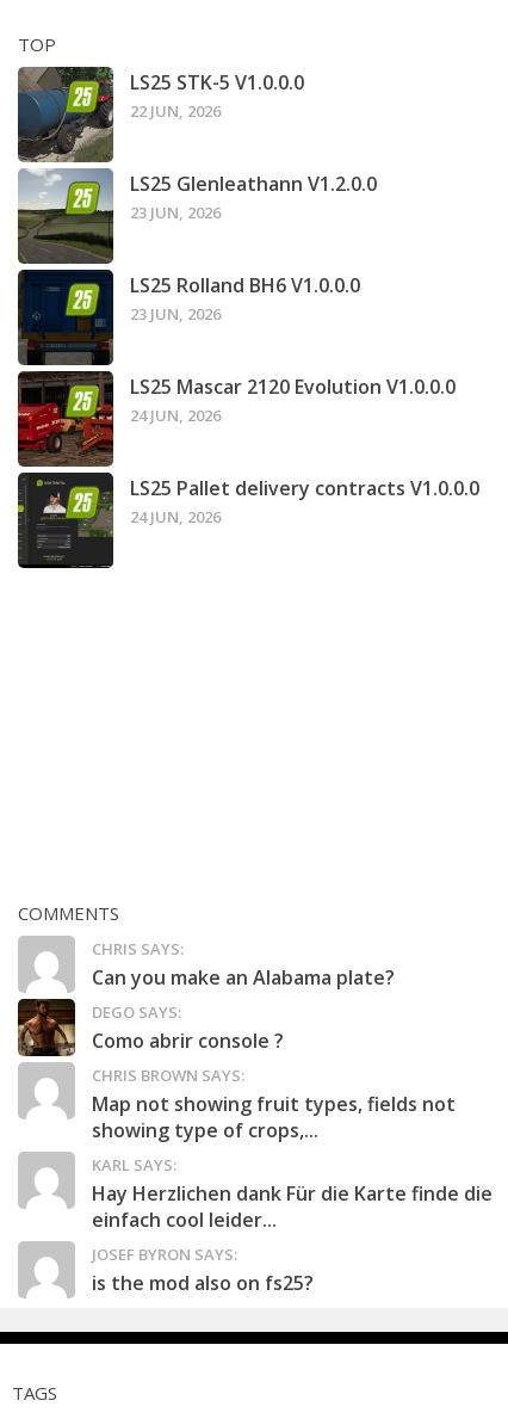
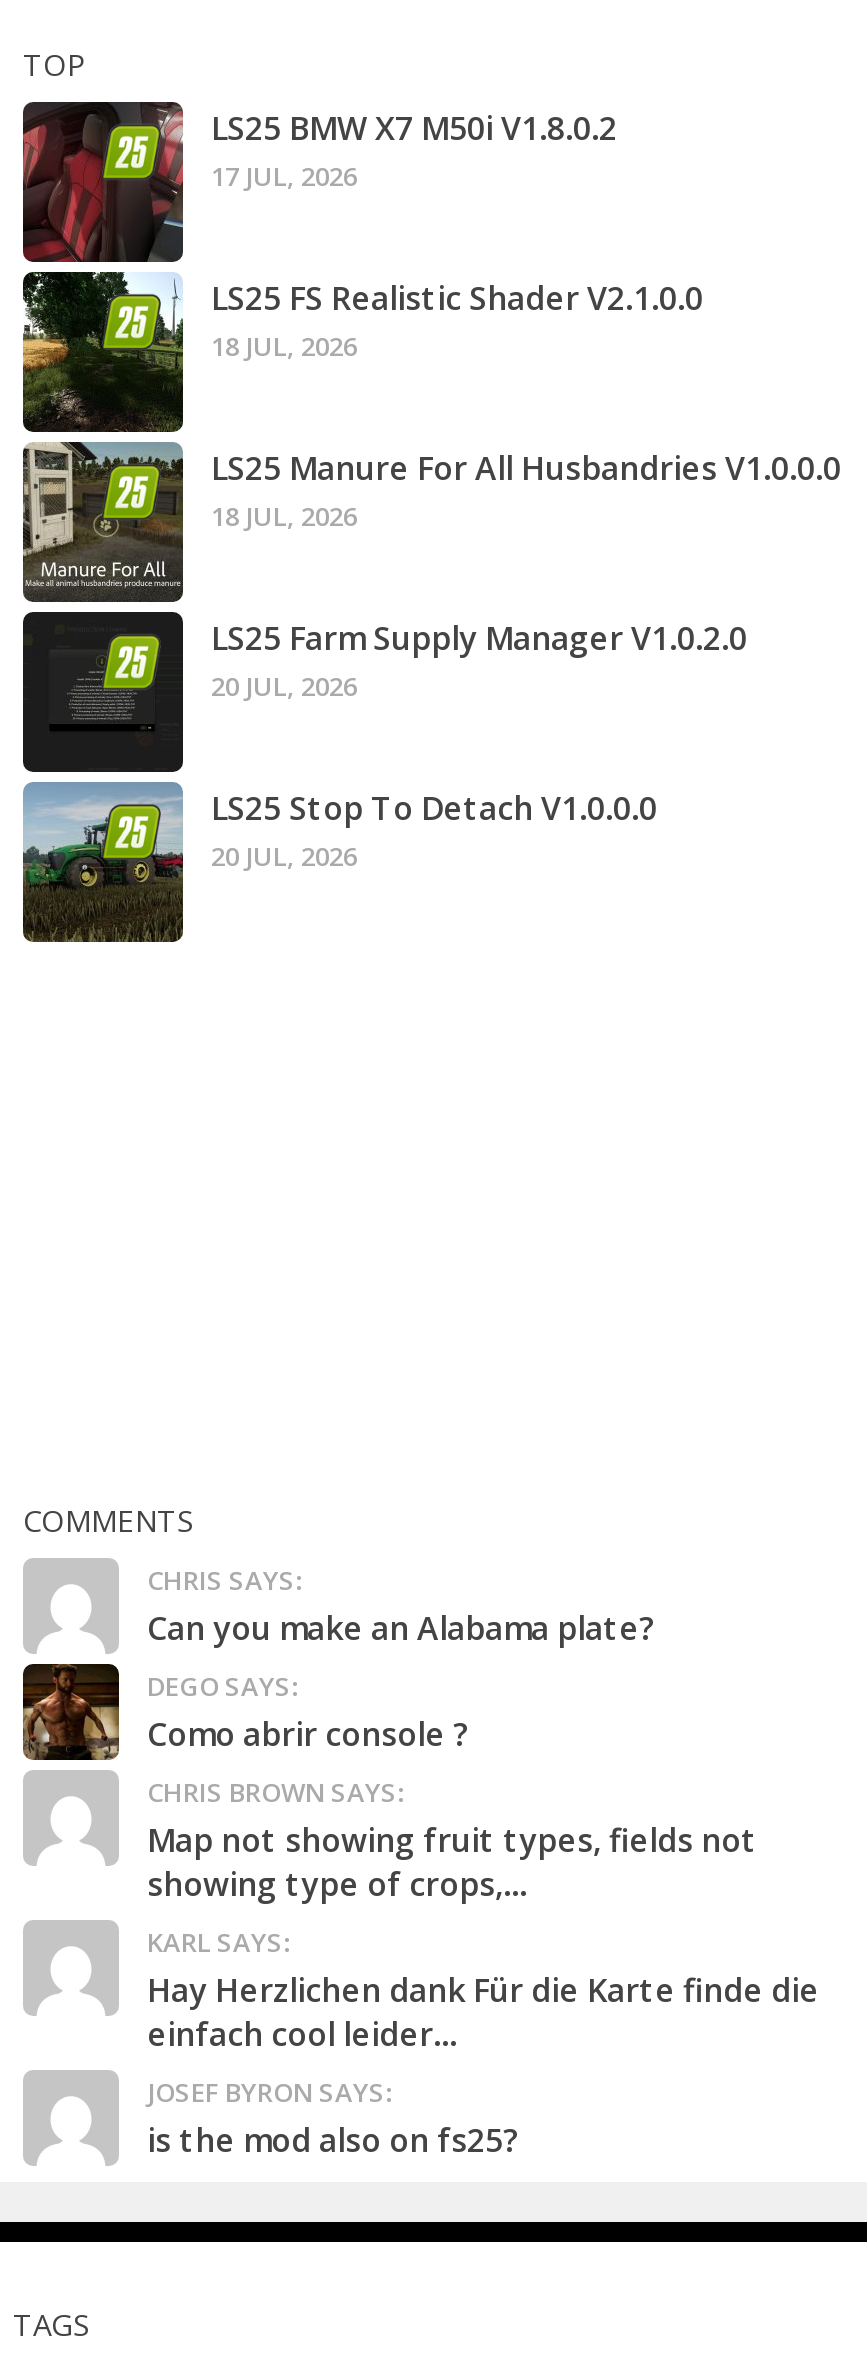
- [image]
- LS25 STK-5 V1.0.0.0
- 22 JUN, 2026
+ [image]
+ LS25 BMW X7 M50i V1.8.0.2
+ 17 JUL, 2026

- LS25 Glenleathann V1.2.0.0
- 23 JUN, 2026
+ LS25 FS Realistic Shader V2.1.0.0
+ 18 JUL, 2026

- LS25 Rolland BH6 V1.0.0.0
- 23 JUN, 2026
+ LS25 Manure For All Husbandries V1.0.0.0
+ 18 JUL, 2026

- LS25 Mascar 2120 Evolution V1.0.0.0
- 24 JUN, 2026
+ LS25 Farm Supply Manager V1.0.2.0
+ 20 JUL, 2026

- LS25 Pallet delivery contracts V1.0.0.0
- 24 JUN, 2026
+ LS25 Stop To Detach V1.0.0.0
+ 20 JUL, 2026
